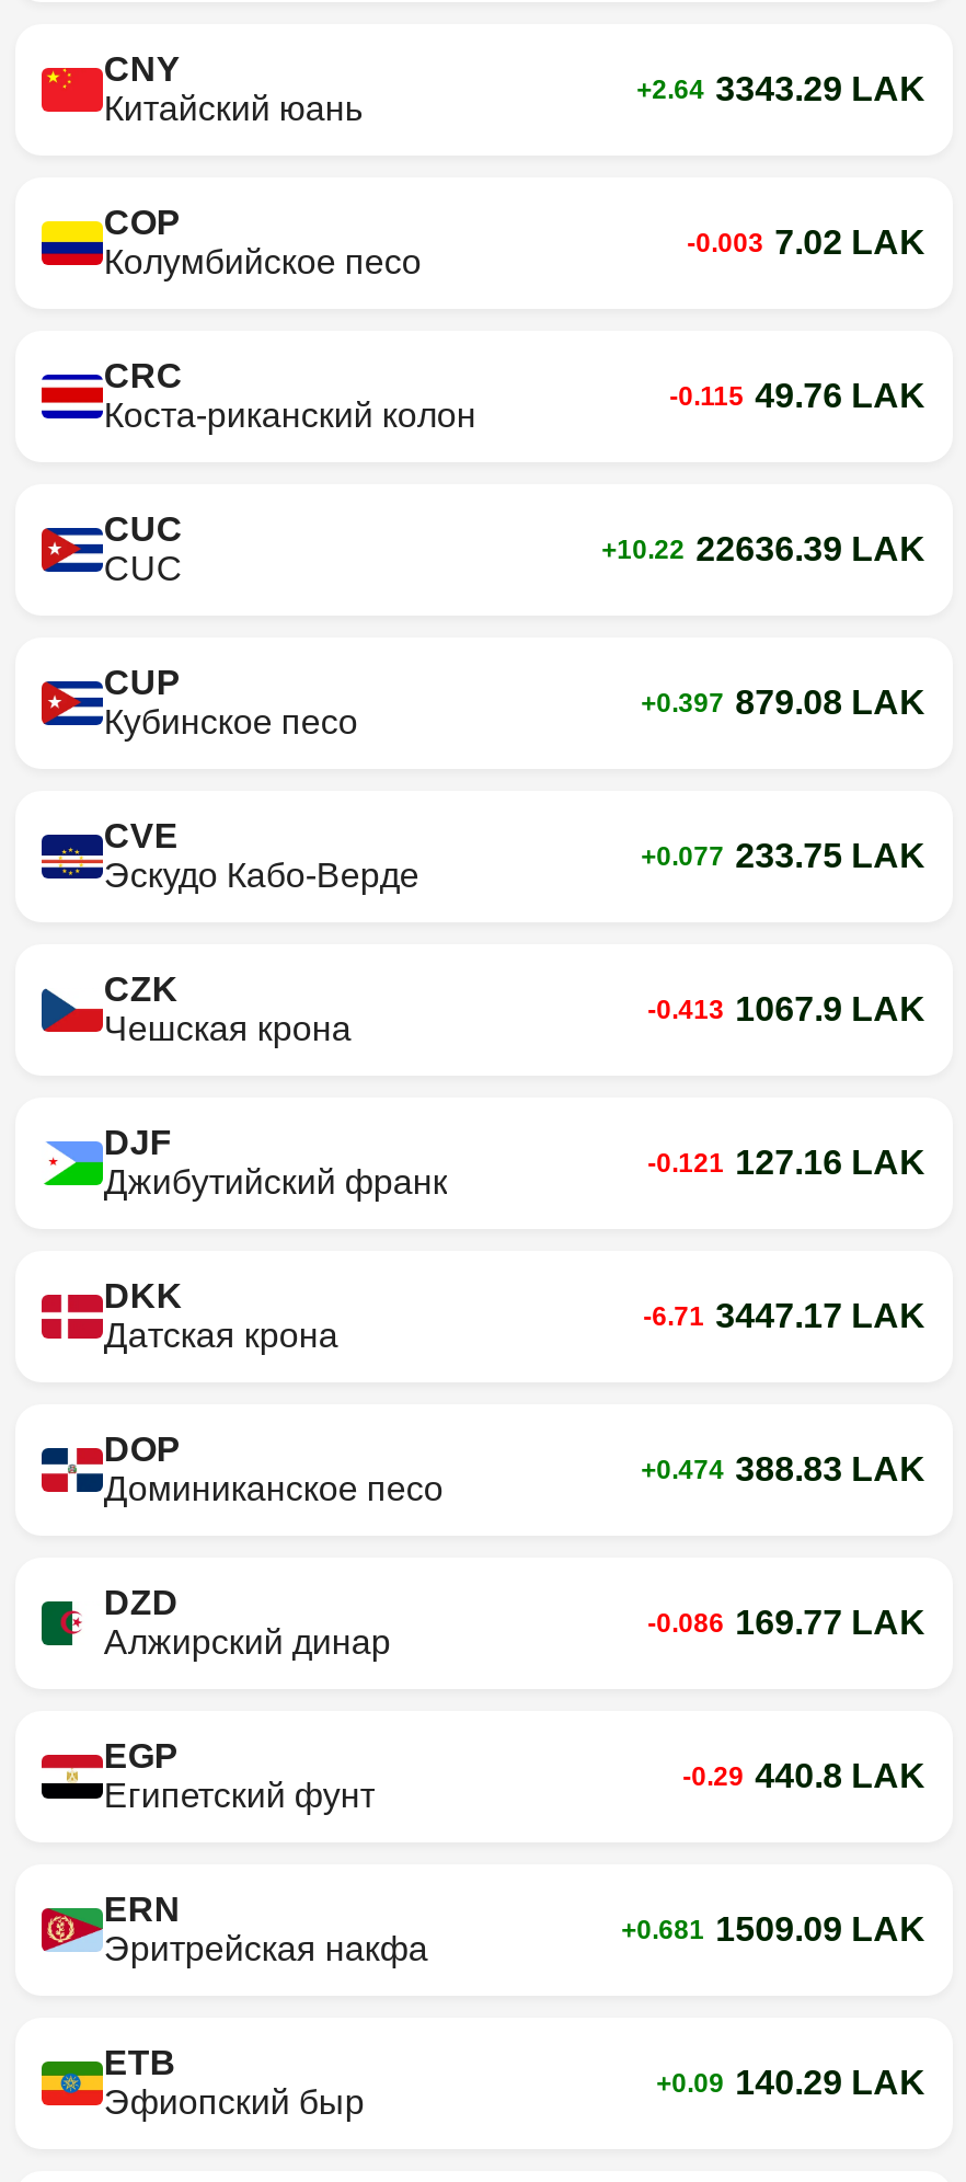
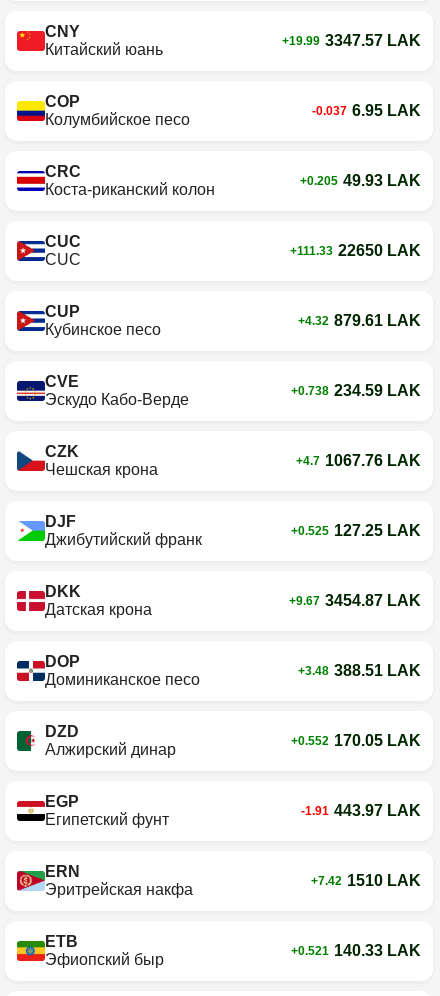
- +2.64 3343.29 LAK
+ +19.99 3347.57 LAK

- -0.003 7.02 LAK
+ -0.037 6.95 LAK

- -0.115 49.76 LAK
+ +0.205 49.93 LAK

- +10.22 22636.39 LAK
+ +111.33 22650 LAK

- +0.397 879.08 LAK
+ +4.32 879.61 LAK

- +0.077 233.75 LAK
+ +0.738 234.59 LAK

- -0.413 1067.9 LAK
+ +4.7 1067.76 LAK

- -0.121 127.16 LAK
+ +0.525 127.25 LAK

- -6.71 3447.17 LAK
+ +9.67 3454.87 LAK

- +0.474 388.83 LAK
+ +3.48 388.51 LAK

- -0.086 169.77 LAK
+ +0.552 170.05 LAK

- -0.29 440.8 LAK
+ -1.91 443.97 LAK

- +0.681 1509.09 LAK
+ +7.42 1510 LAK

- +0.09 140.29 LAK
+ +0.521 140.33 LAK
